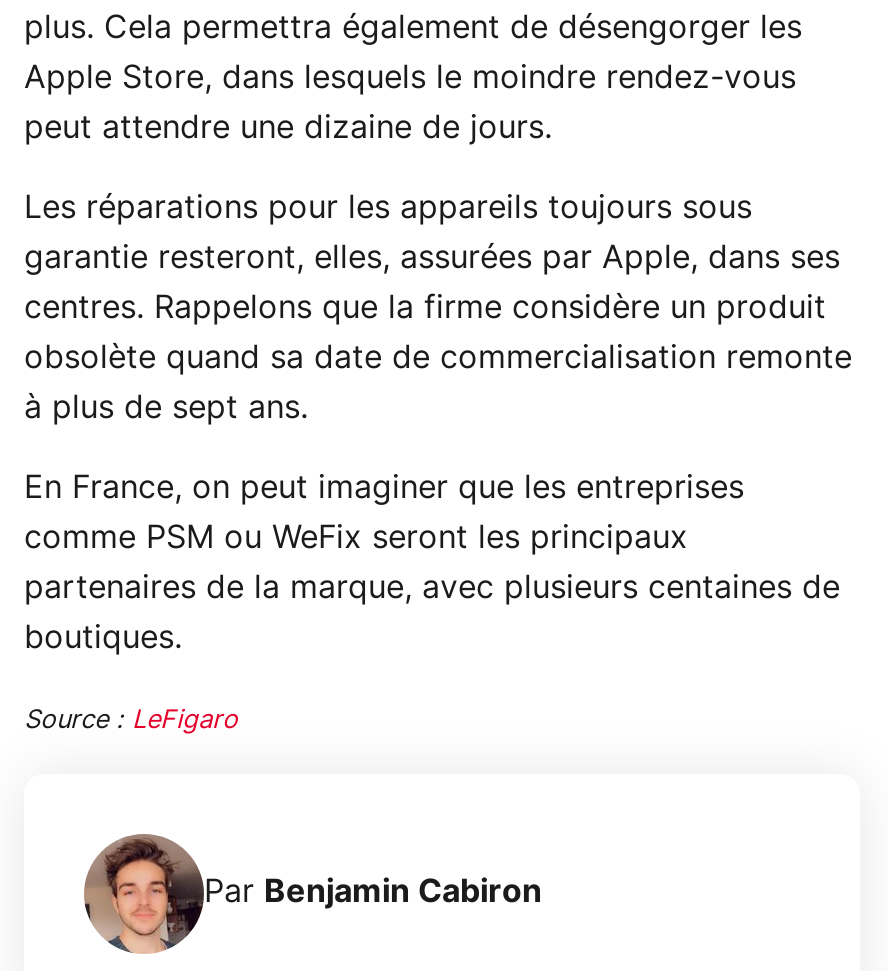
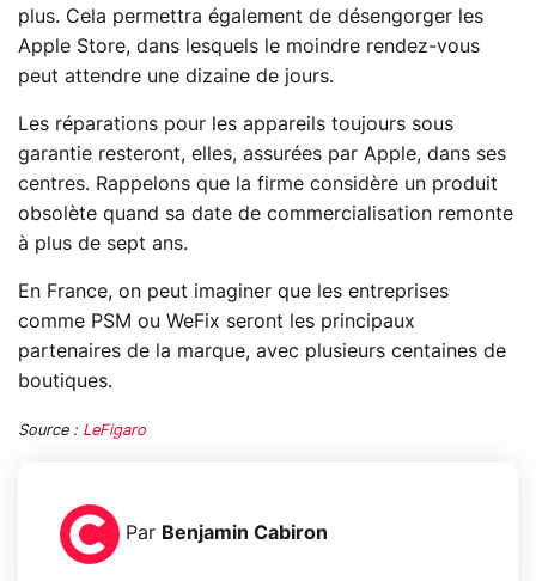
- [image]
+ [image]
